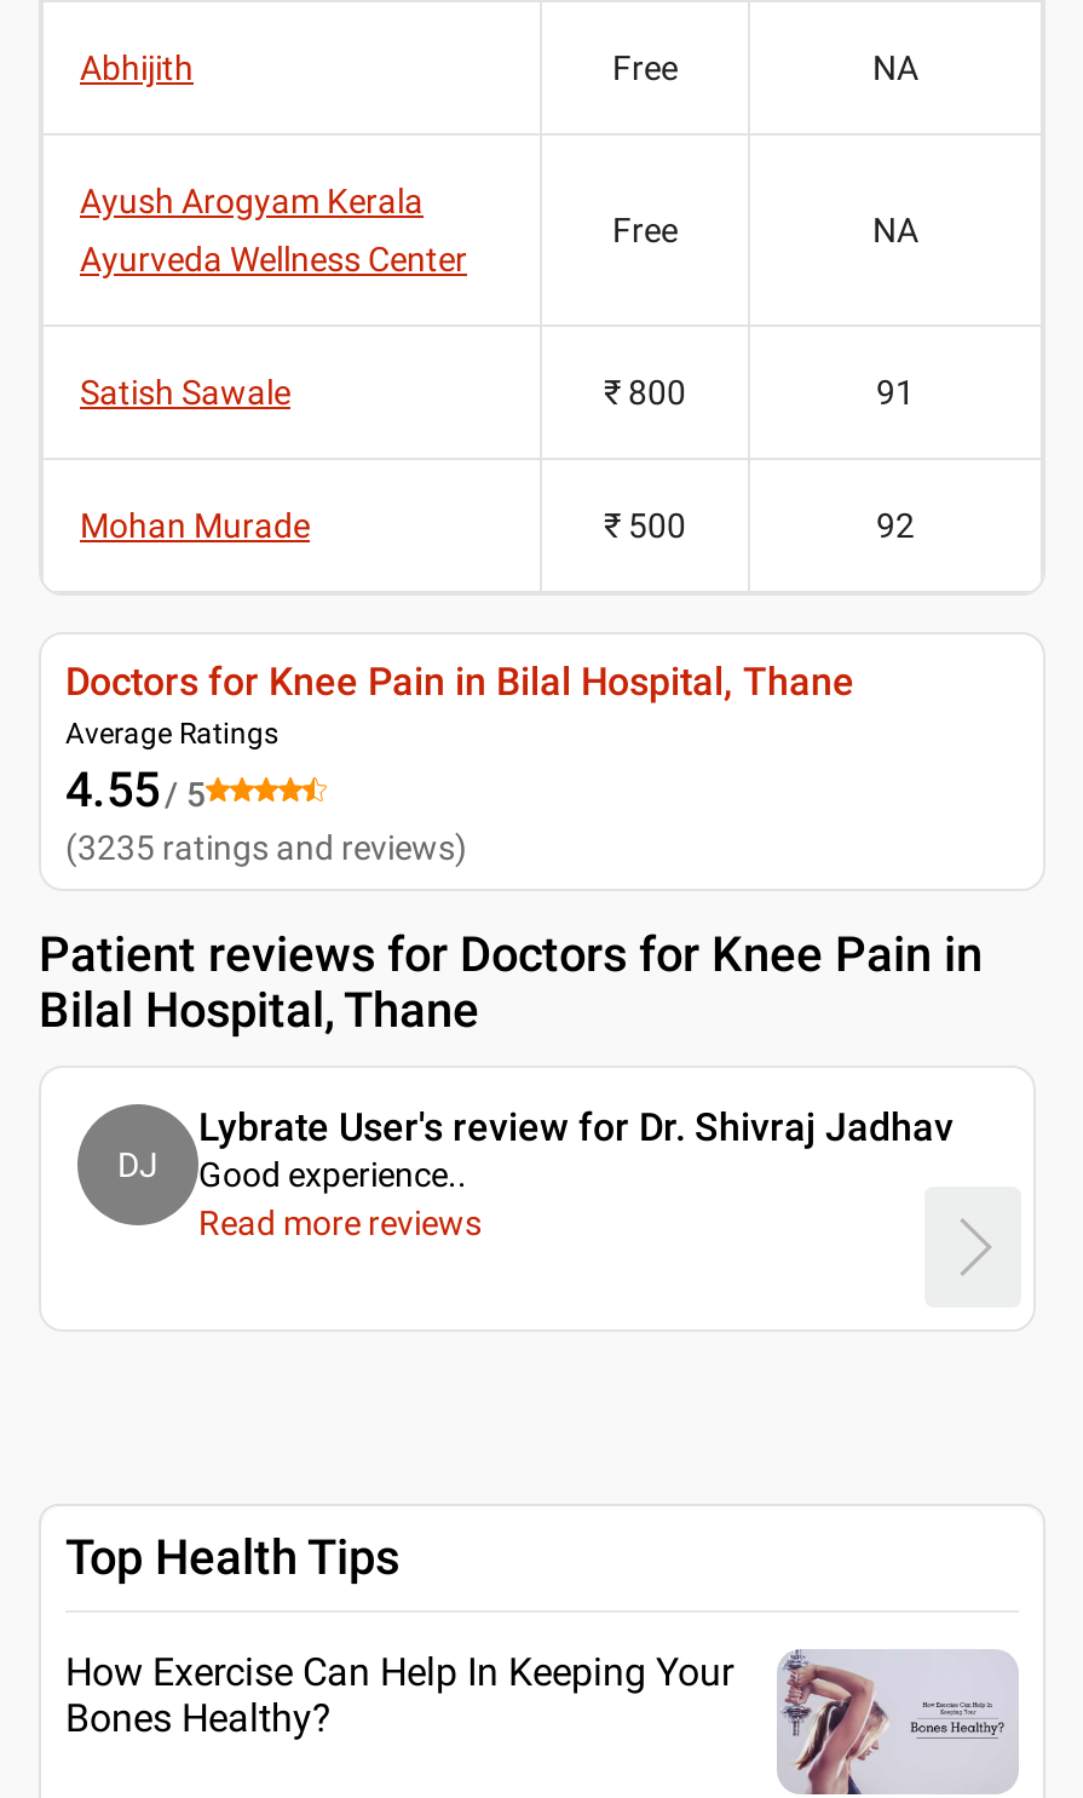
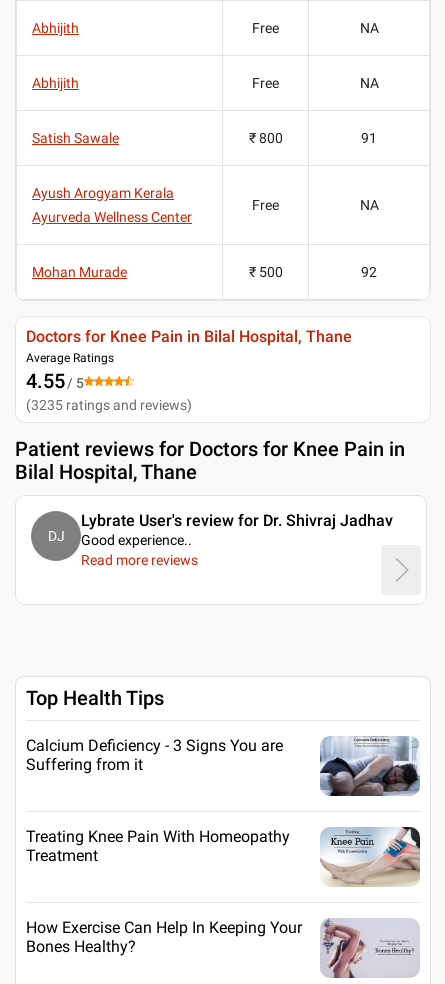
moved down: Ayush Arogyam Kerala | Ayurveda Wellness Center

+ Abhijith

moved up: Satish Sawale | ₹ 800 | 91

+ Free
+ NA

+ [image]
+ Calcium Deficiency - 3 Signs You are
+ Suffering from it

+ [image]
+ Treating Knee Pain With Homeopathy
+ Treatment
